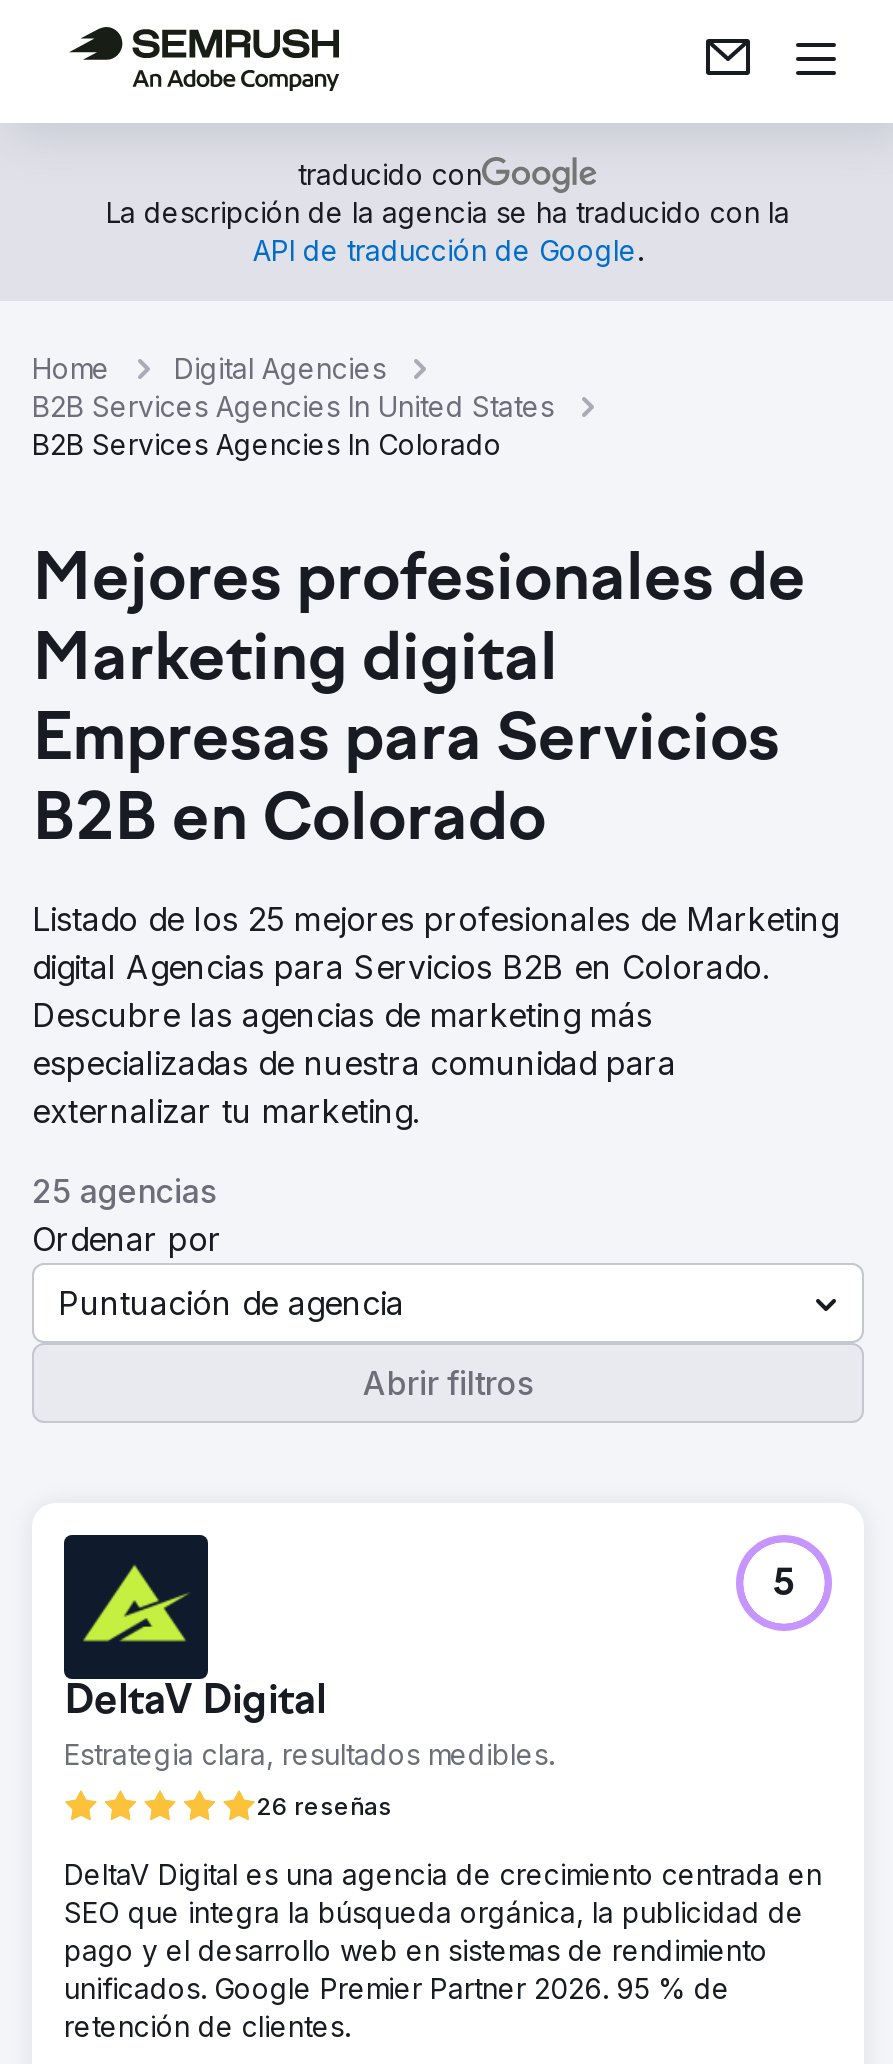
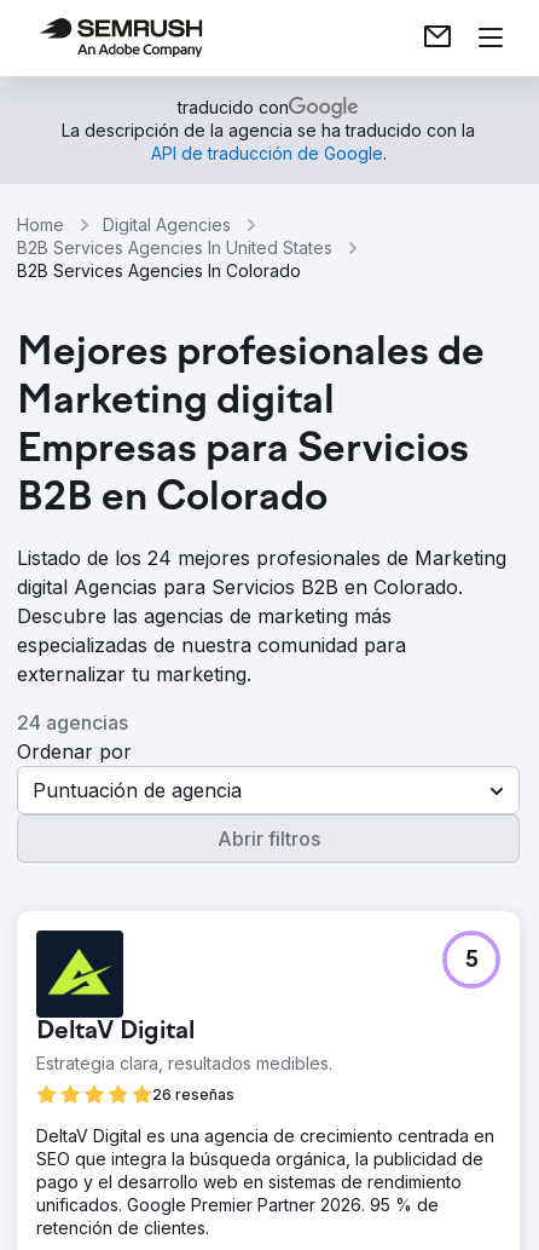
- Listado de los 25 mejores profesionales de Marketing
+ Listado de los 24 mejores profesionales de Marketing

- 25 agencias
+ 24 agencias
